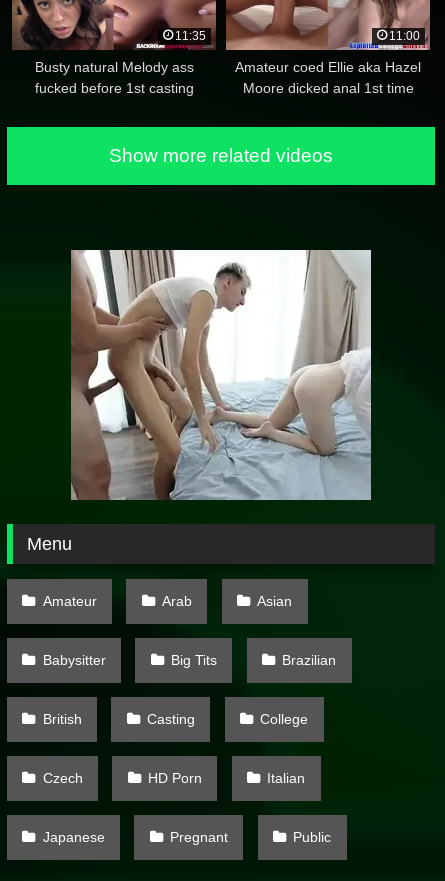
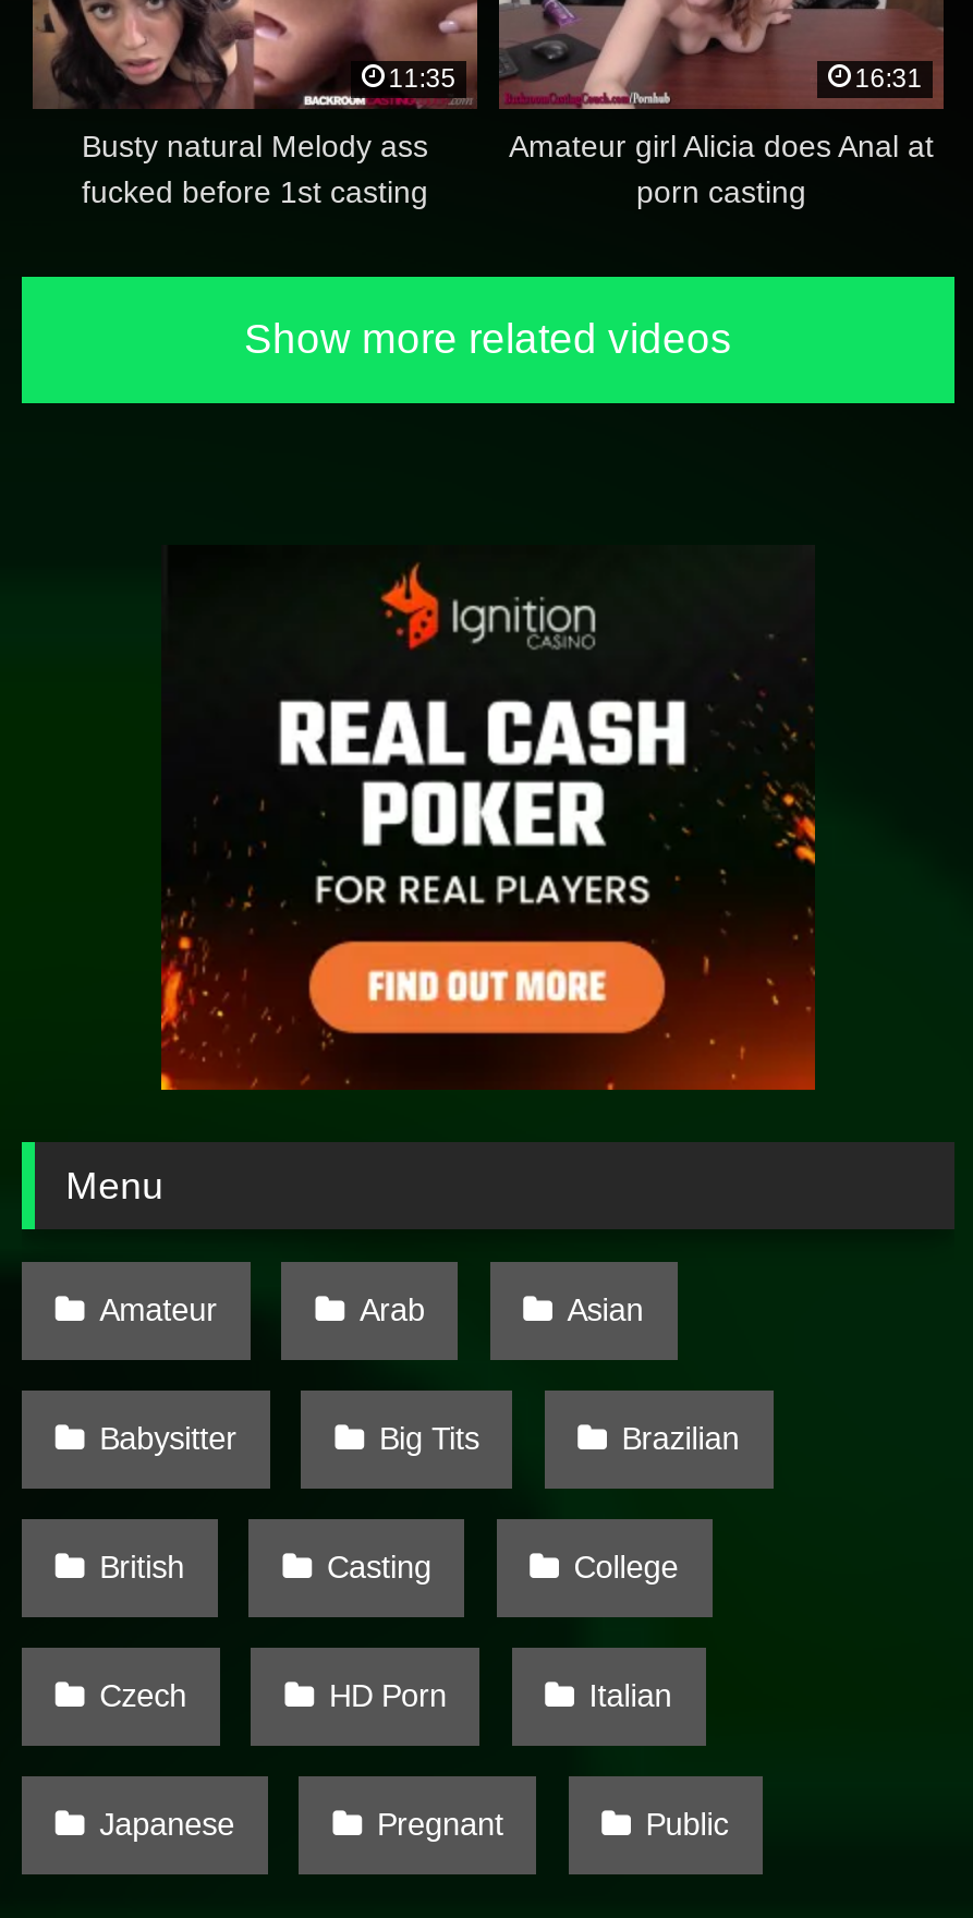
- 11:00
+ 16:31

- Amateur coed Ellie aka Hazel
- Moore dicked anal 1st time
+ Amateur girl Alicia does Anal at
+ porn casting

- [image]
+ [image]
